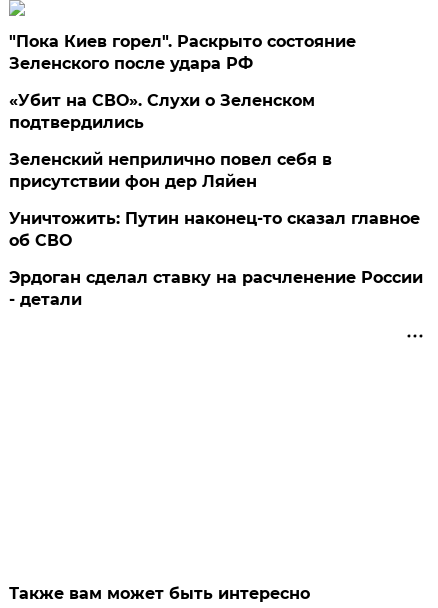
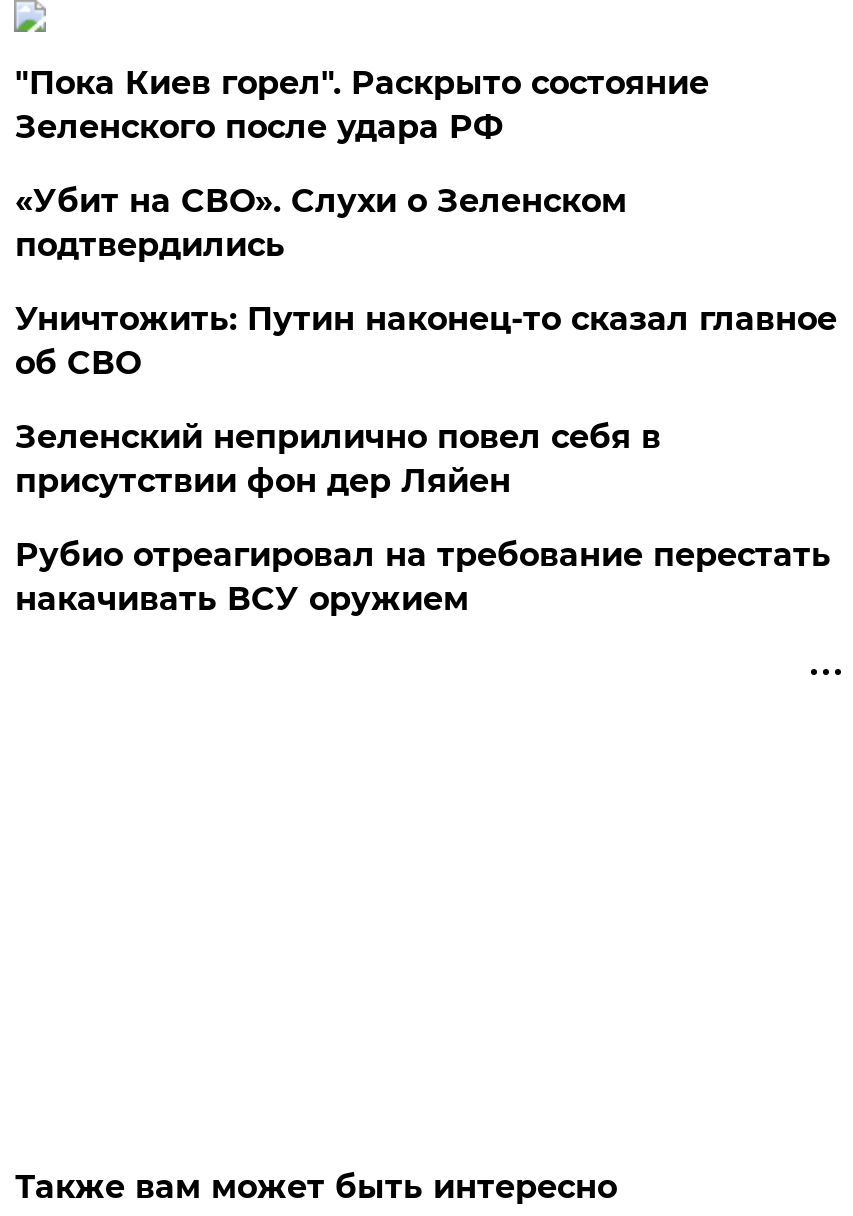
moved down: Зеленский неприлично повел cебя в | присутствии фон дер Ляйен

moved up: Уничтожить: Путин наконец-то сказал главное | об СВО

- Эрдоган сделал ставку на расчленение России
- - детали
+ Рубио отреагировал на требование перестать
+ накачивать ВСУ оружием
